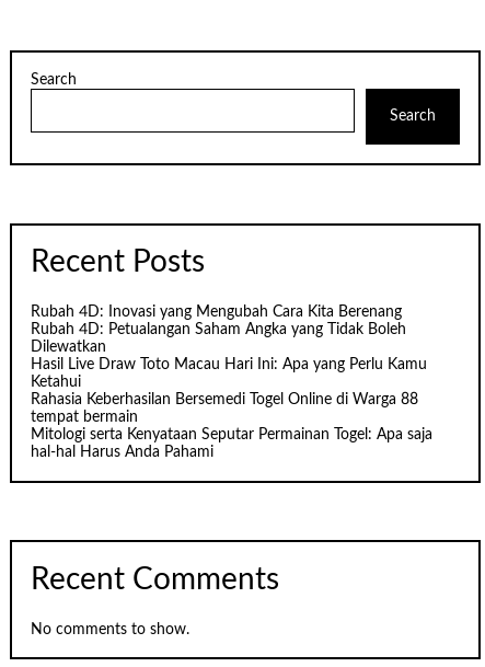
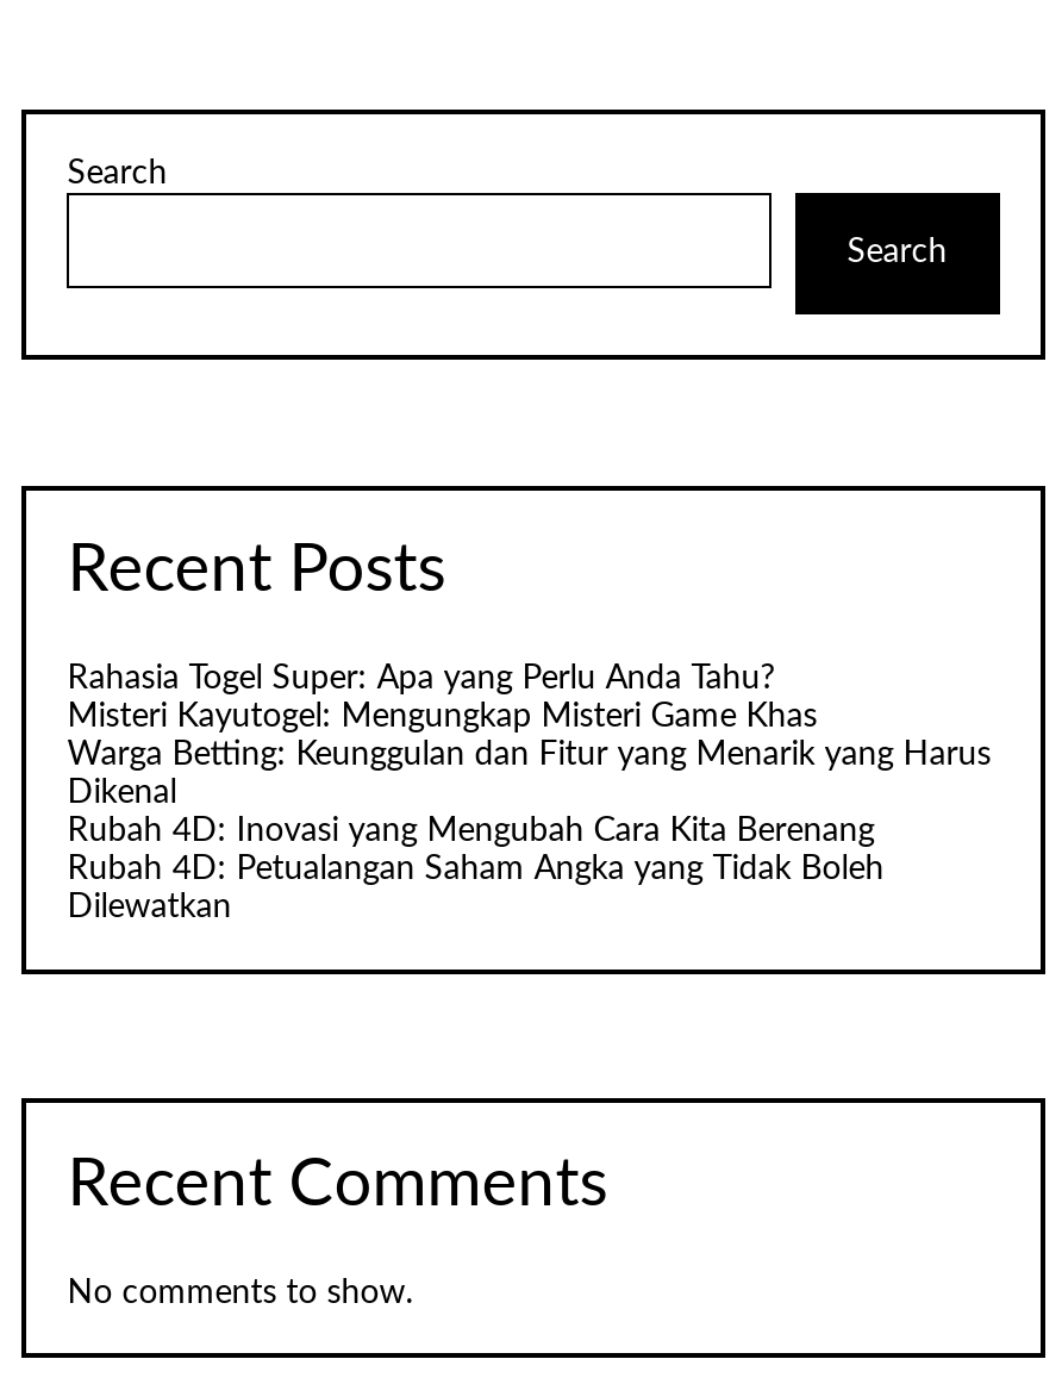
+ Rahasia Togel Super: Apa yang Perlu Anda Tahu?
+ Misteri Kayutogel: Mengungkap Misteri Game Khas
+ Warga Betting: Keunggulan dan Fitur yang Menarik yang Harus
+ Dikenal

moved down: Rubah 4D: Inovasi yang Mengubah Cara Kita Berenang | Rubah 4D: Petualangan Saham Angka yang Tidak Boleh | Dilewatkan

- Hasil Live Draw Toto Macau Hari Ini: Apa yang Perlu Kamu
- Ketahui
- Rahasia Keberhasilan Bersemedi Togel Online di Warga 88
- tempat bermain
- Mitologi serta Kenyataan Seputar Permainan Togel: Apa saja
- hal-hal Harus Anda Pahami
